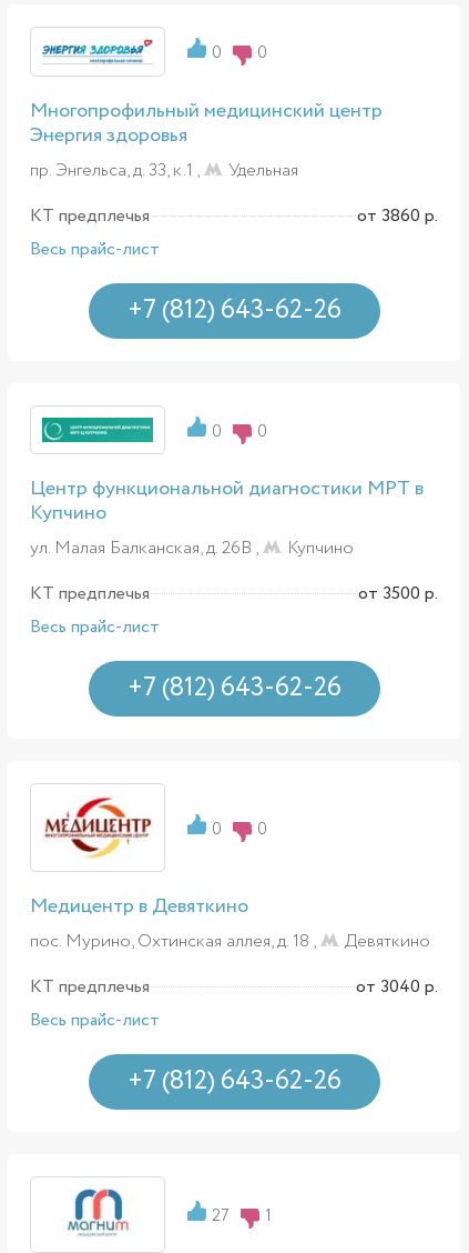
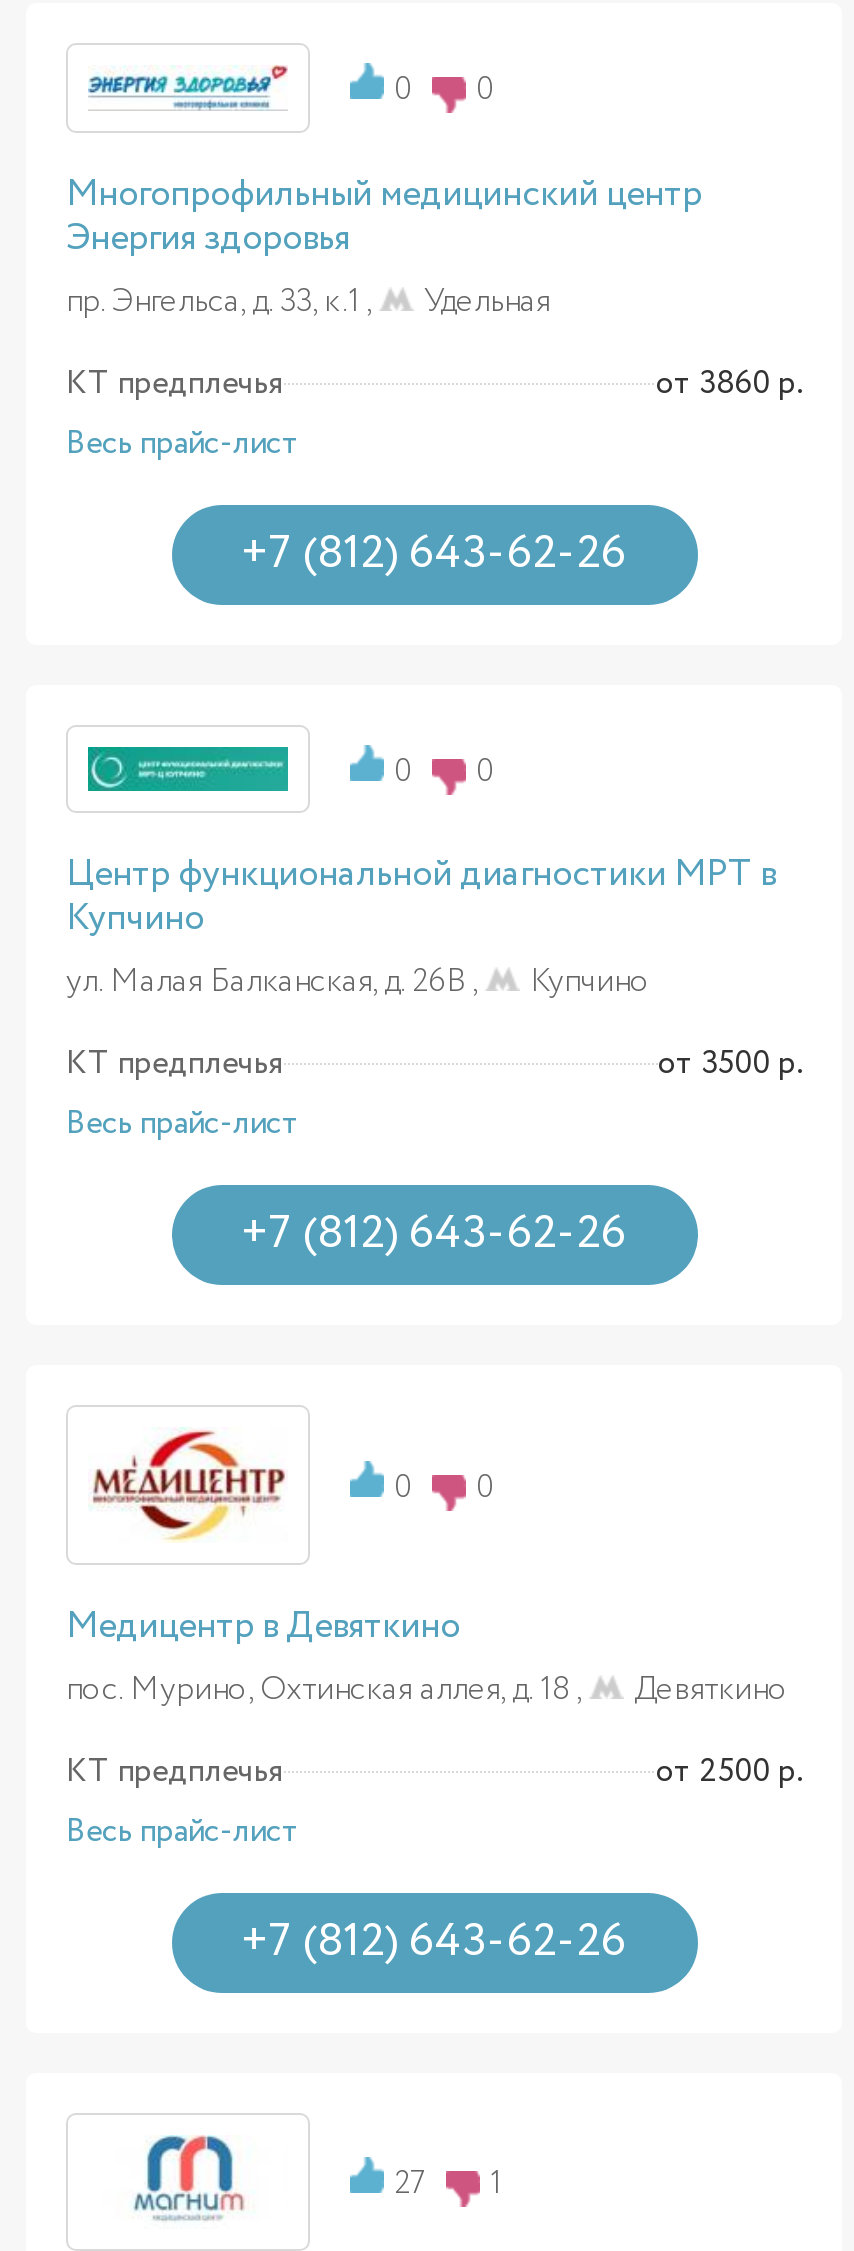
- от 3040 р.
+ от 2500 р.
